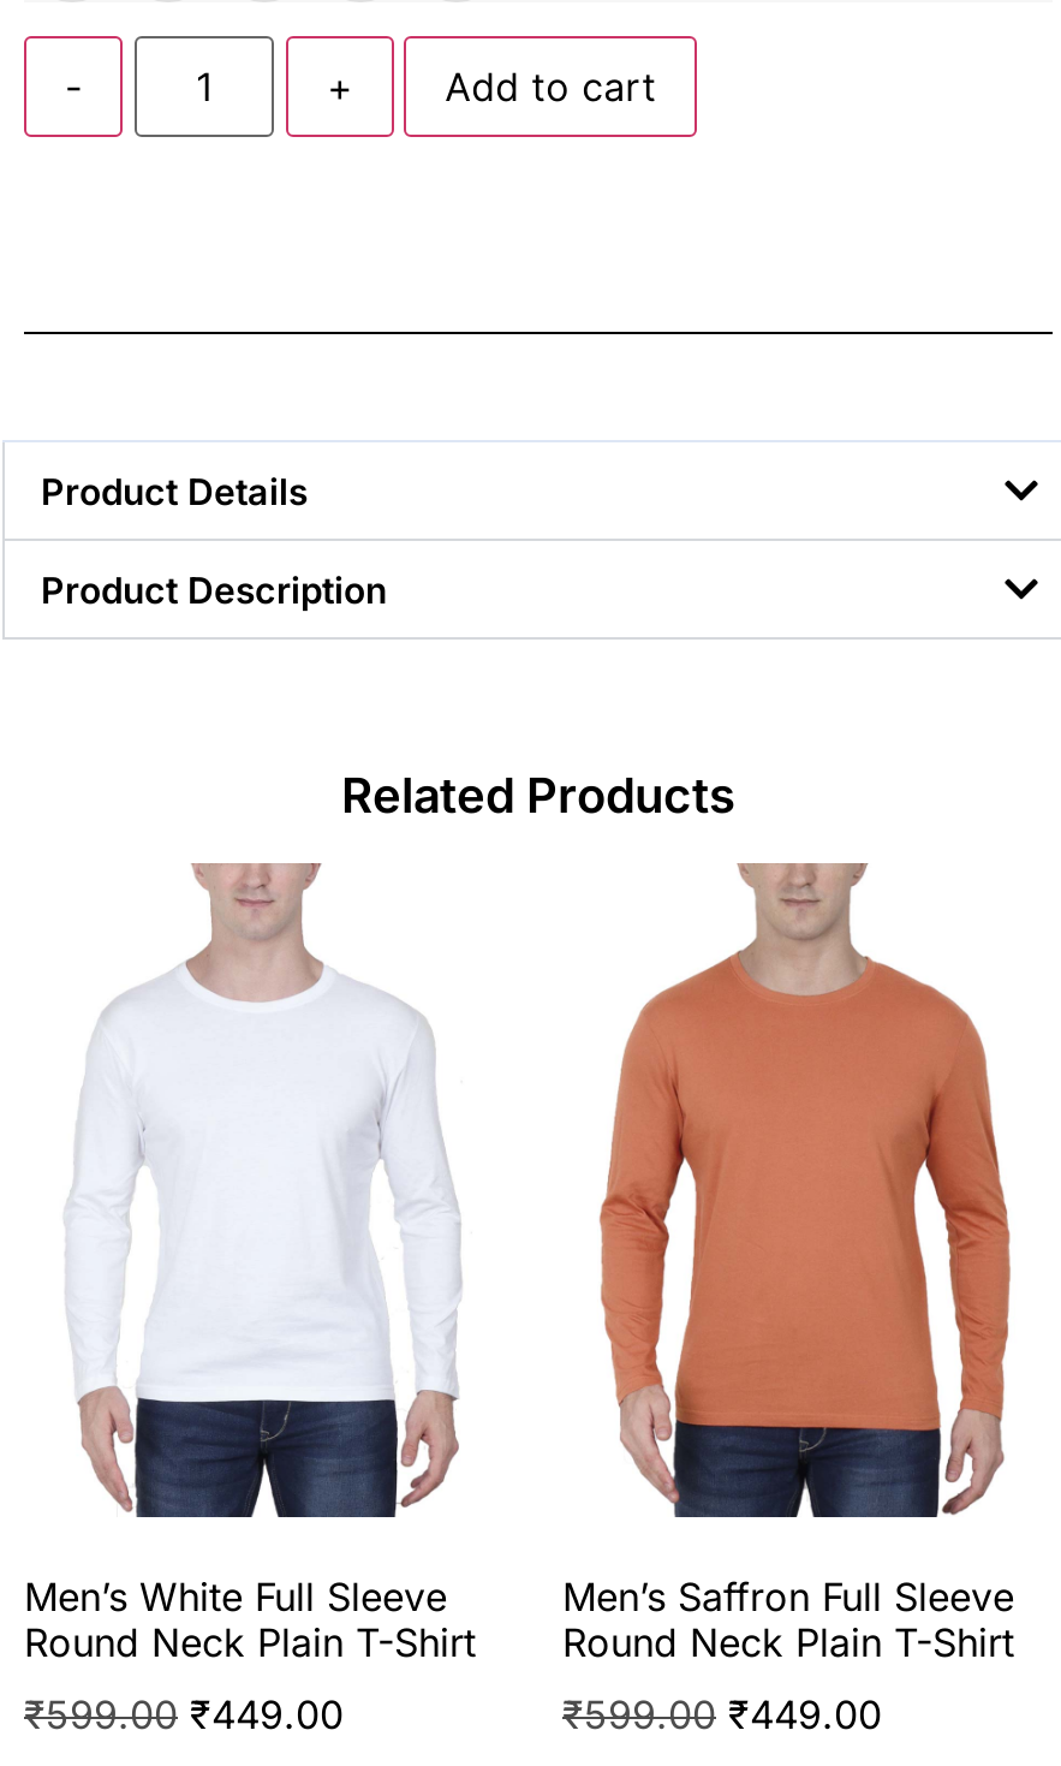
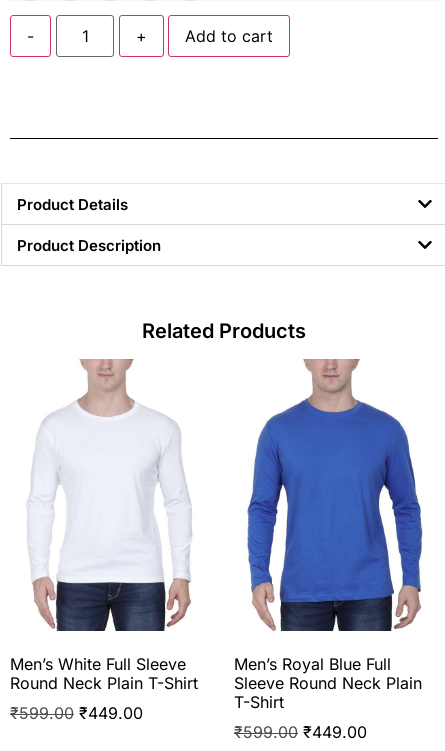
- [image]
- Men’s Saffron Full Sleeve
- Round Neck Plain T-Shirt
+ [image]
+ Men’s Royal Blue Full
+ Sleeve Round Neck Plain
+ T-Shirt
